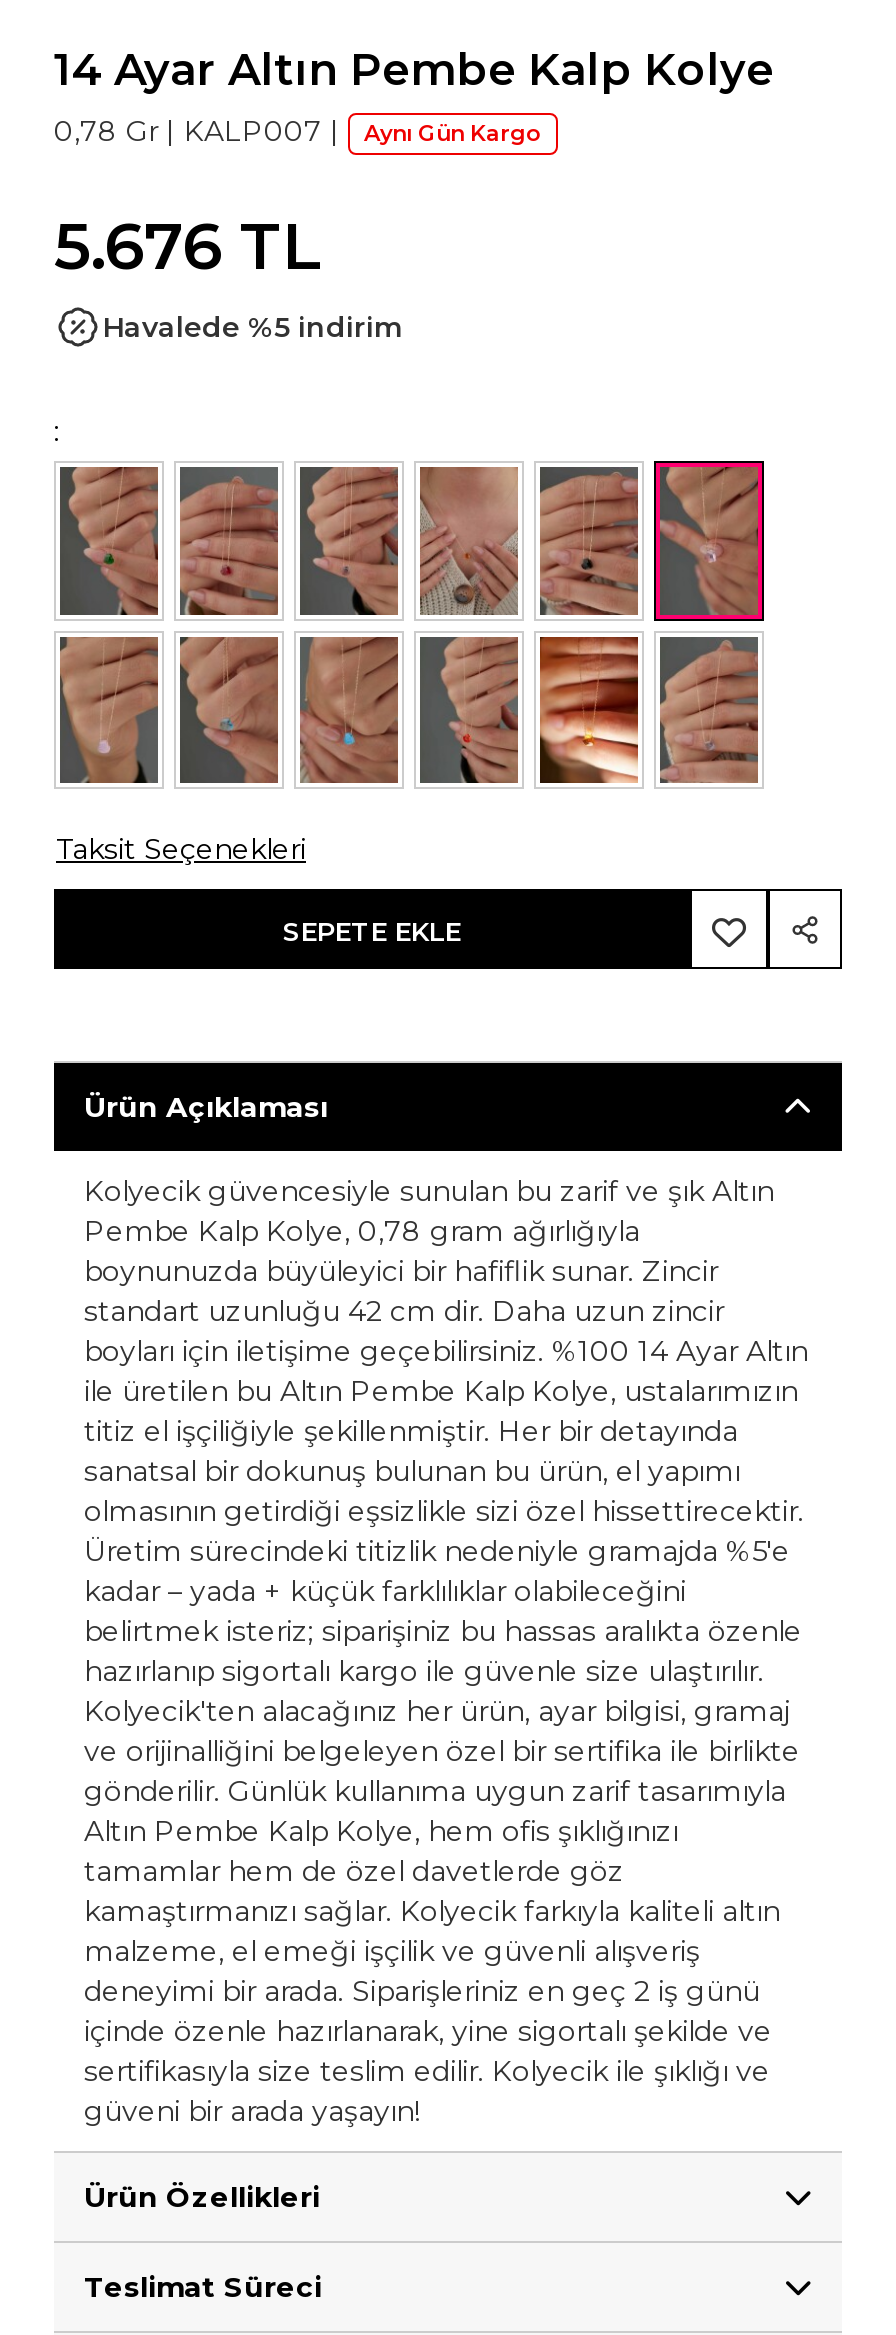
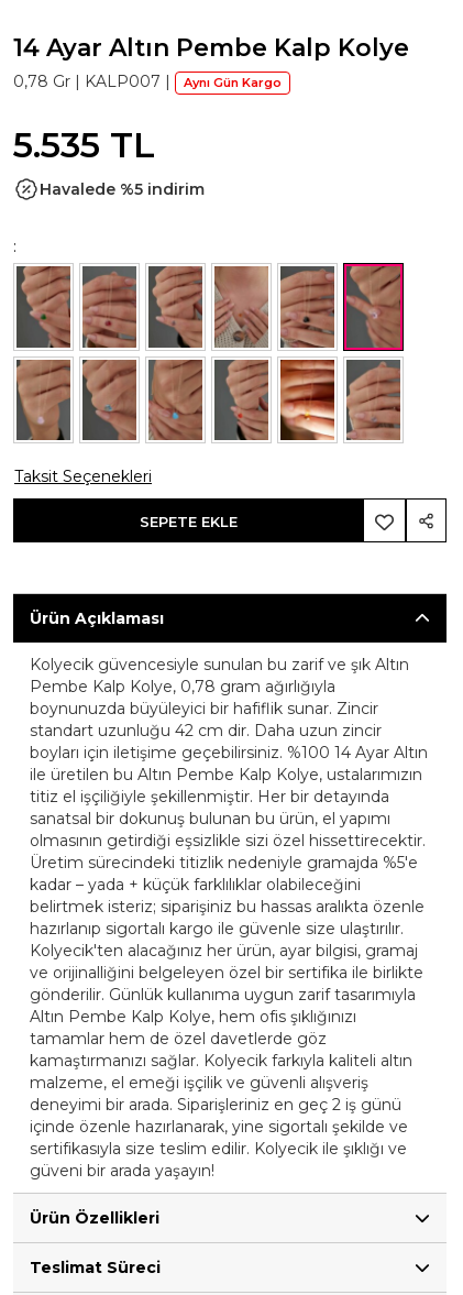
- 5.676 TL
+ 5.535 TL
